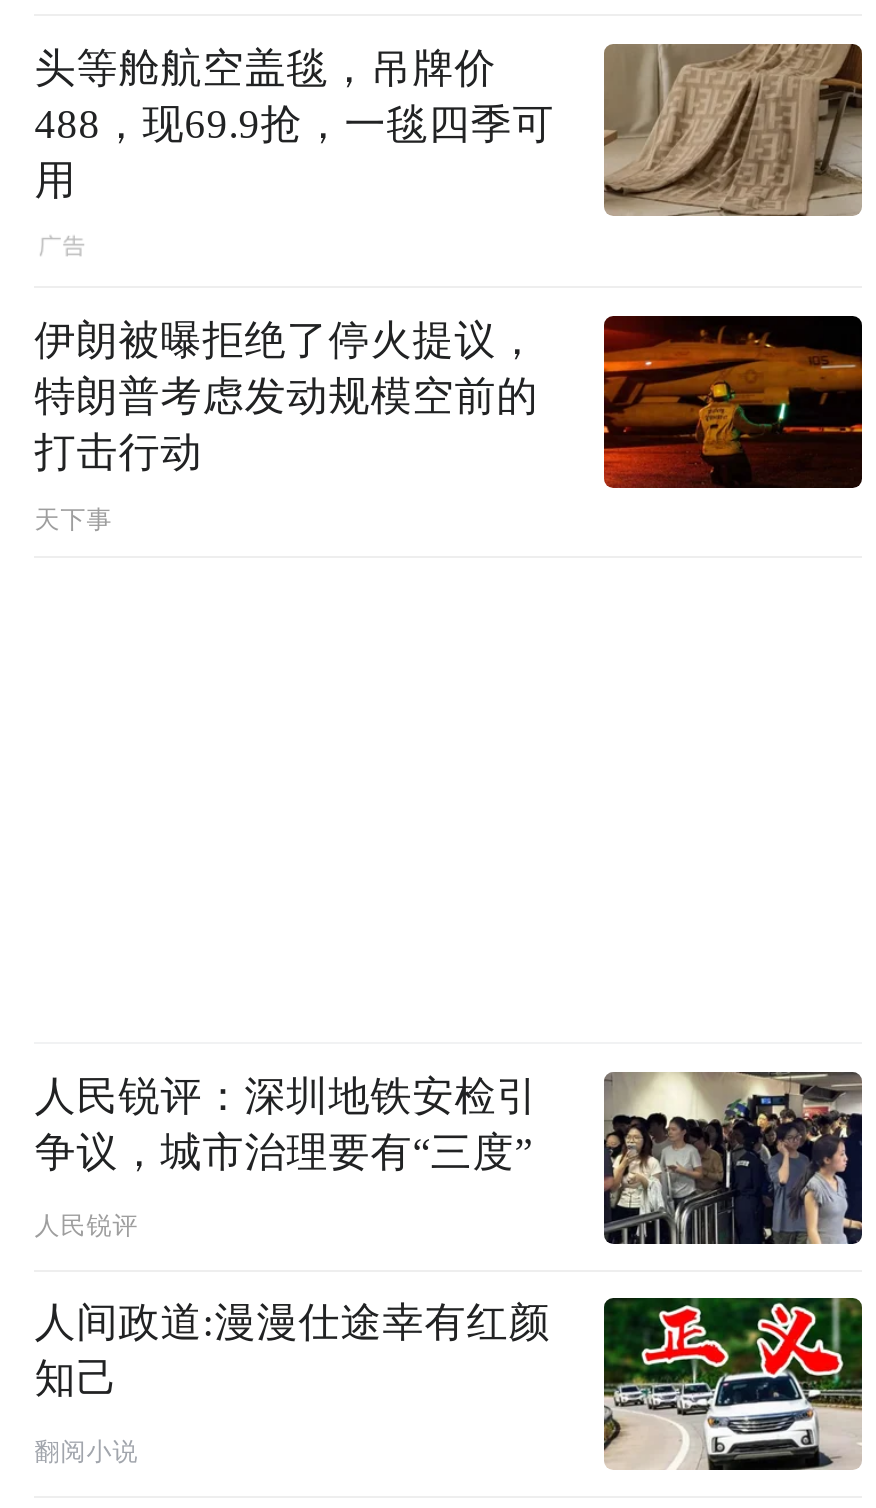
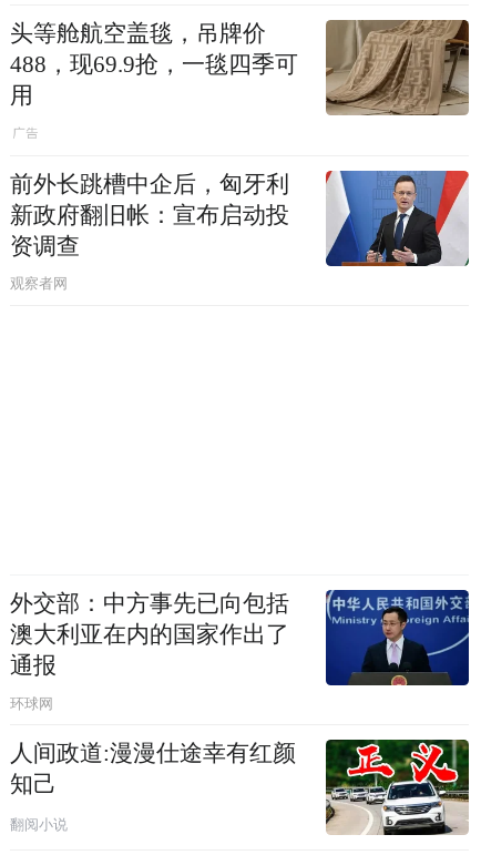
- [image]
- 伊朗被曝拒绝了停火提议，
- 特朗普考虑发动规模空前的
- 打击行动
+ [image]
+ 前外长跳槽中企后，匈牙利
+ 新政府翻旧帐：宣布启动投
+ 资调查

- 天下事
+ 观察者网

- [image]
- 人民锐评：深圳地铁安检引
- 争议，城市治理要有“三度”
+ [image]
+ 外交部：中方事先已向包括
+ 澳大利亚在内的国家作出了
+ 通报

- 人民锐评
+ 环球网
